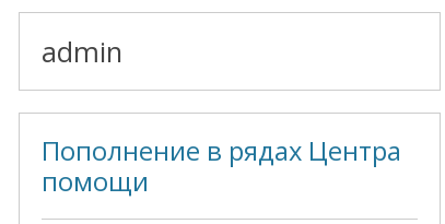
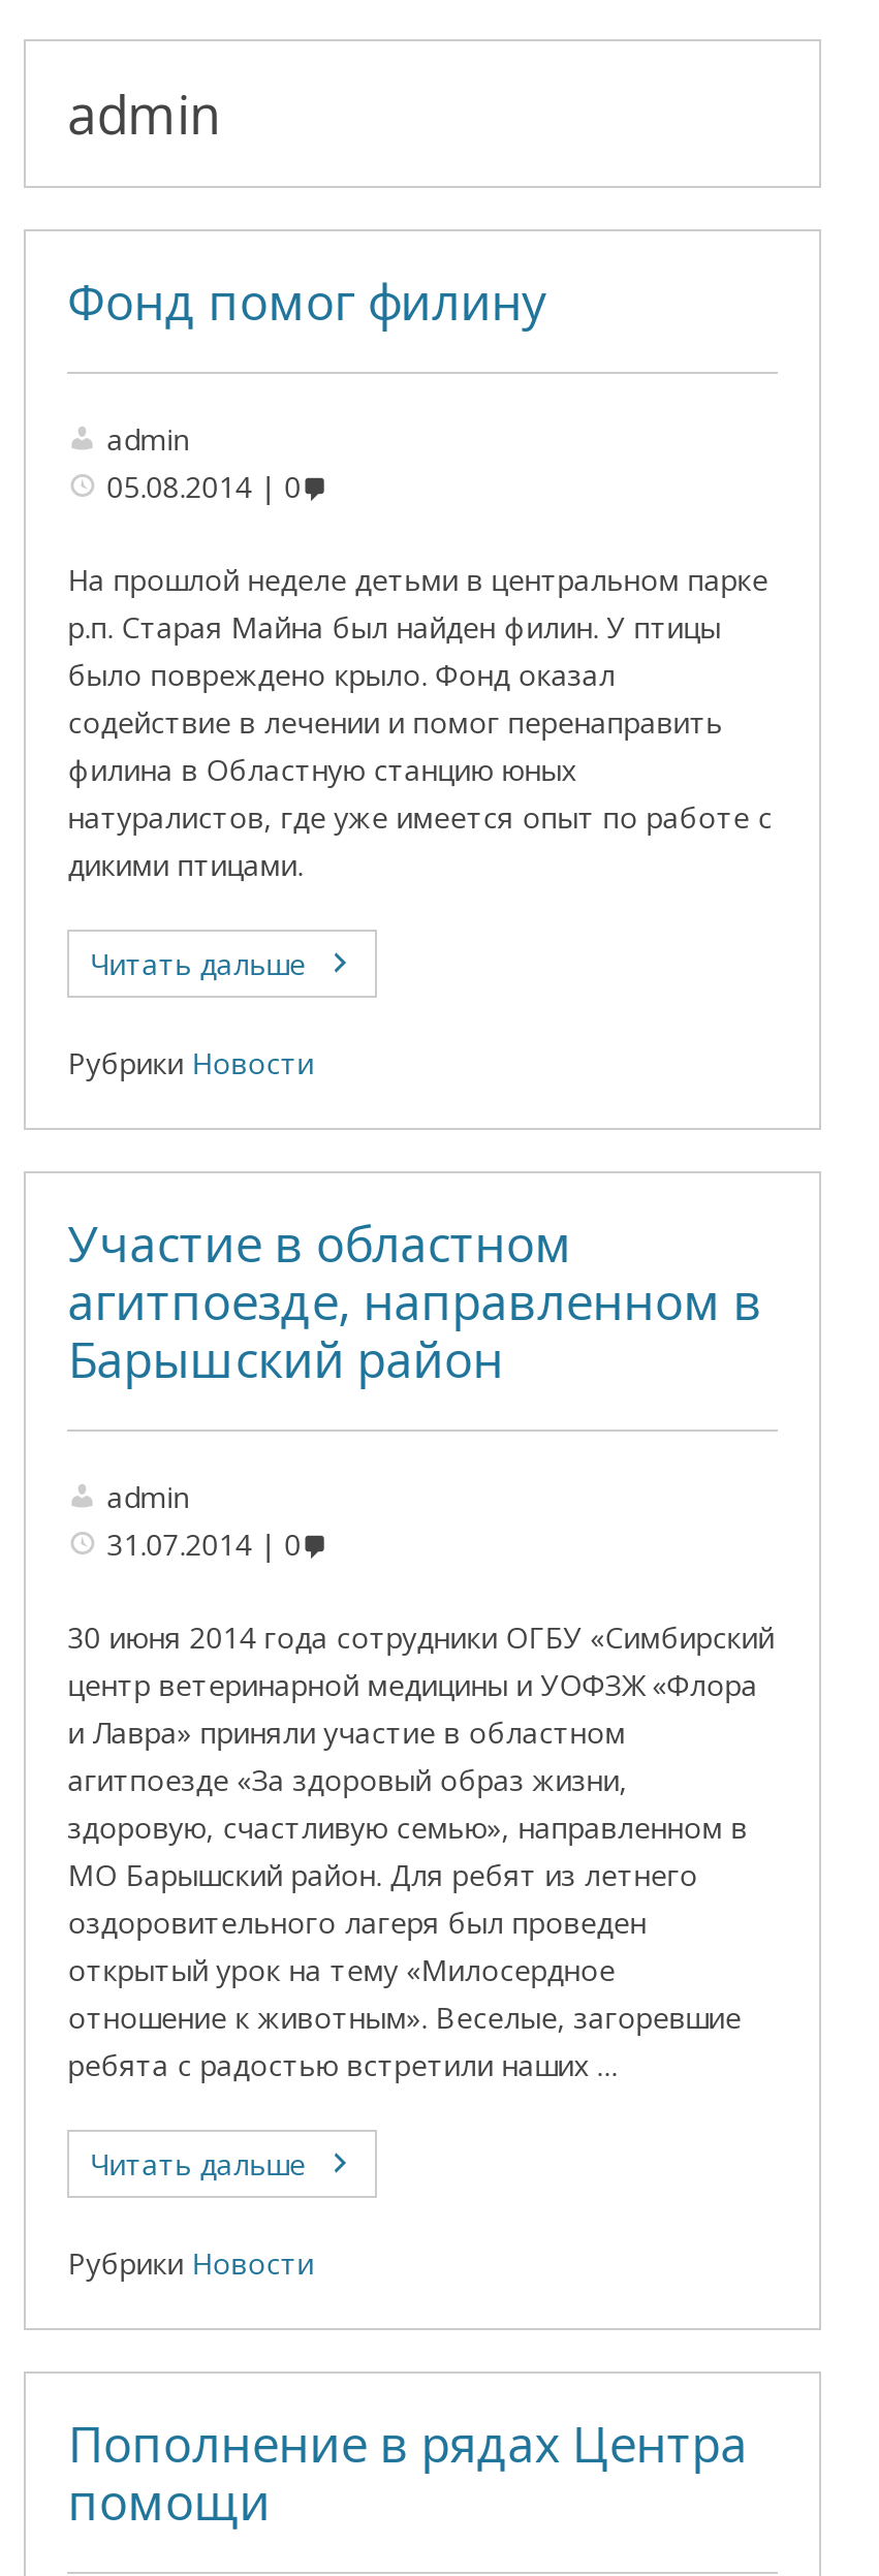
+ Фонд помог филину
+ admin
+ 05.08.2014
+ 0
+ На прошлой неделе детьми в центральном парке
+ р.п. Старая Майна был найден филин. У птицы
+ было повреждено крыло. Фонд оказал
+ содействие в лечении и помог перенаправить
+ филина в Областную станцию юных
+ натуралистов, где уже имеется опыт по работе с
+ дикими птицами.
+ Читать дальше
+ Рубрики Новости
+ Участие в областном
+ агитпоезде, направленном в
+ Барышский район
+ admin
+ 31.07.2014
+ 0
+ 30 июня 2014 года сотрудники ОГБУ «Симбирский
+ центр ветеринарной медицины и УОФЗЖ «Флора
+ и Лавра» приняли участие в областном
+ агитпоезде «За здоровый образ жизни,
+ здоровую, счастливую семью», направленном в
+ МО Барышский район. Для ребят из летнего
+ оздоровительного лагеря был проведен
+ открытый урок на тему «Милосердное
+ отношение к животным». Веселые, загоревшие
+ ребята с радостью встретили наших …
+ Читать дальше
+ Рубрики Новости
